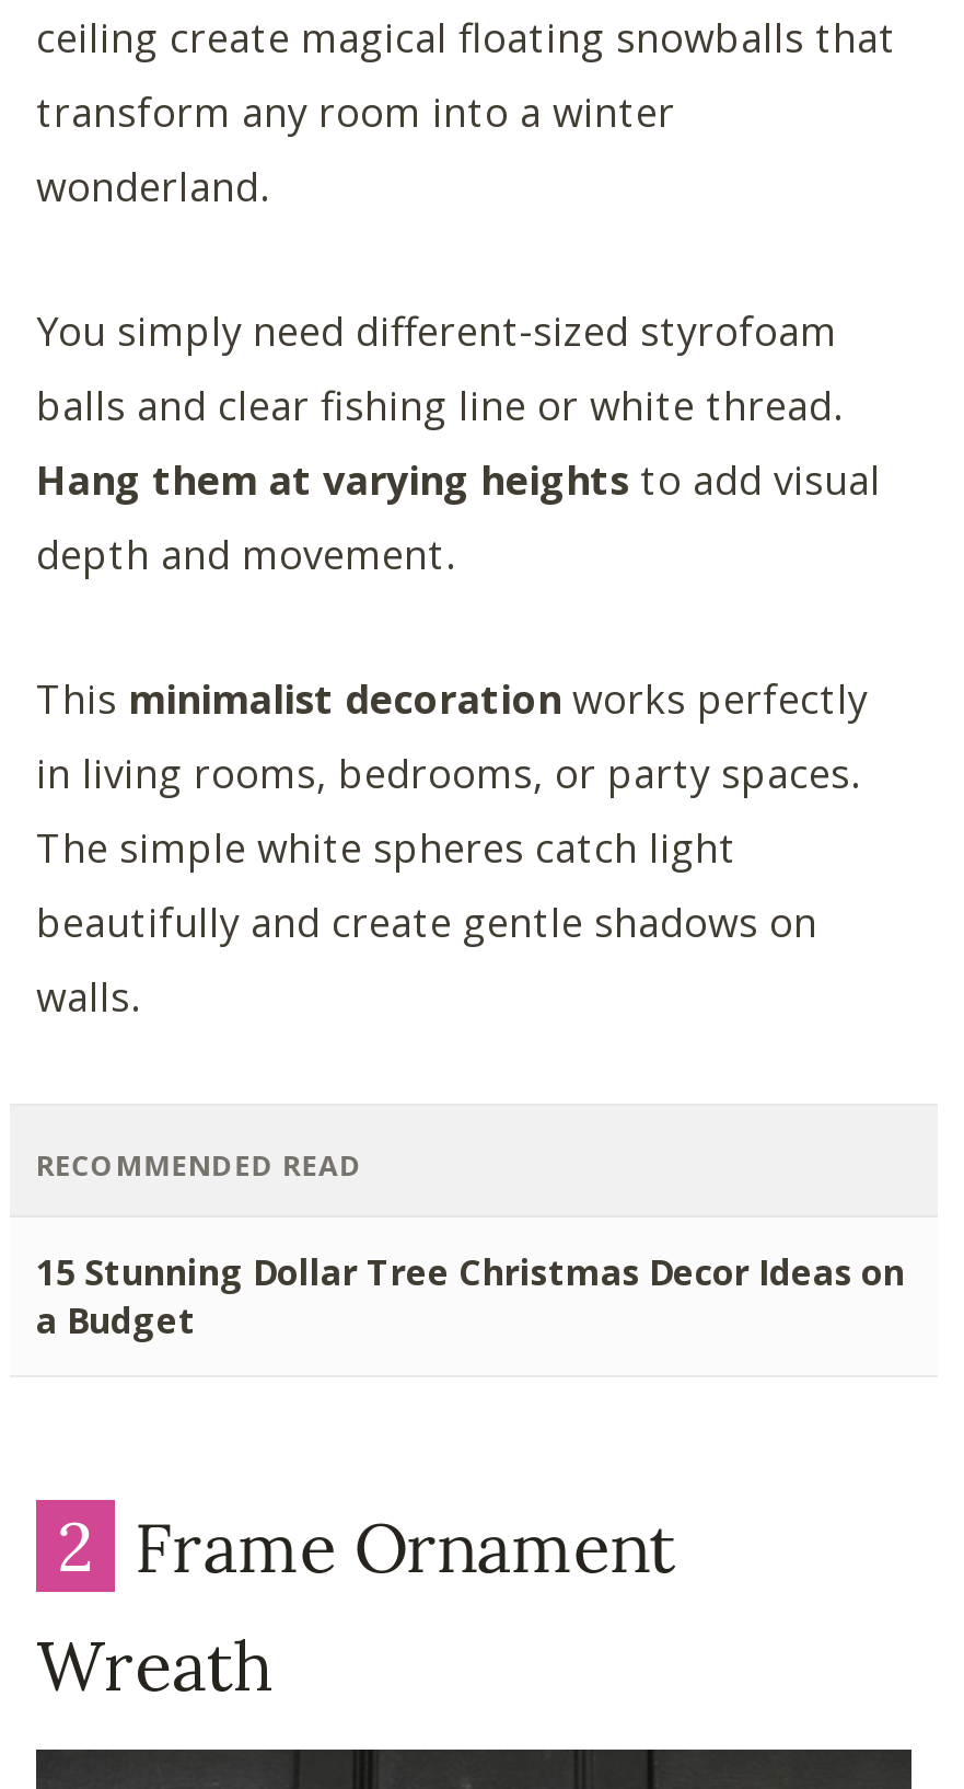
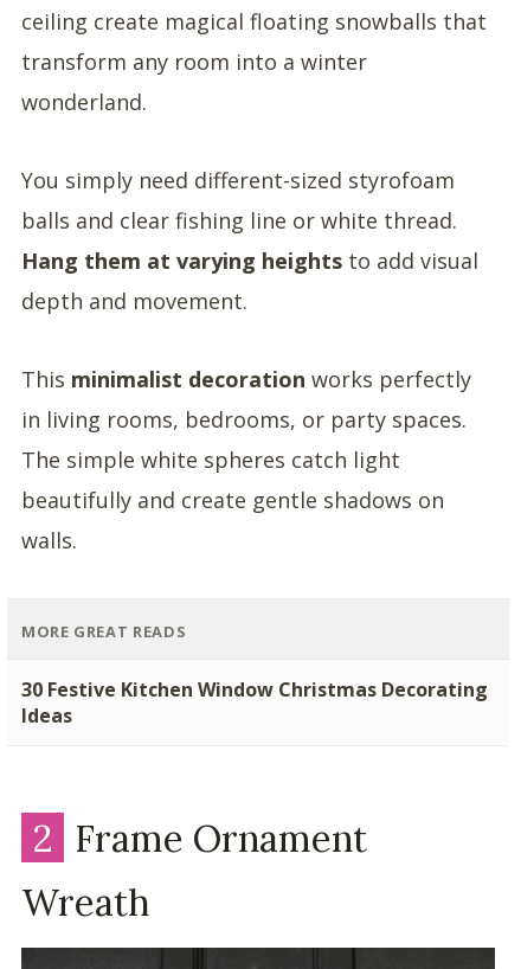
- RECOMMENDED READ
+ MORE GREAT READS

- 15 Stunning Dollar Tree Christmas Decor Ideas on
- a Budget
+ 30 Festive Kitchen Window Christmas Decorating
+ Ideas
